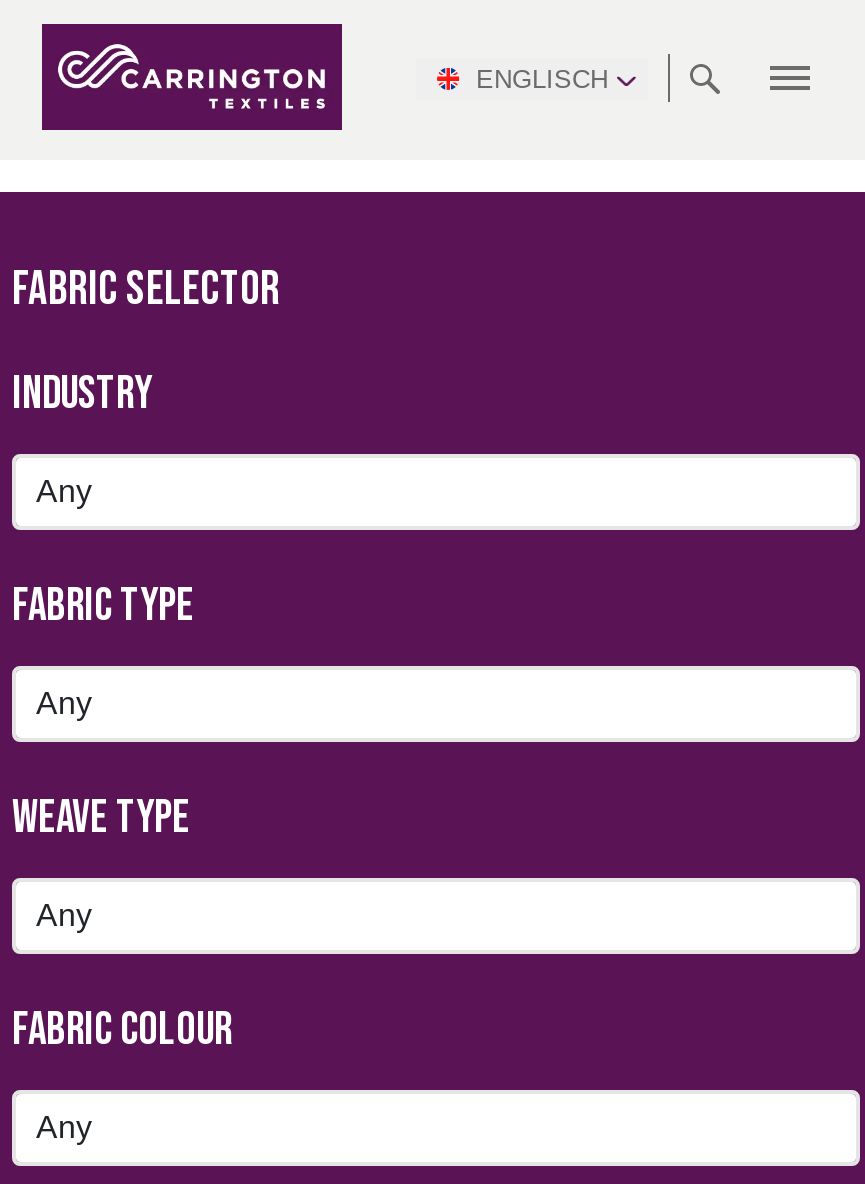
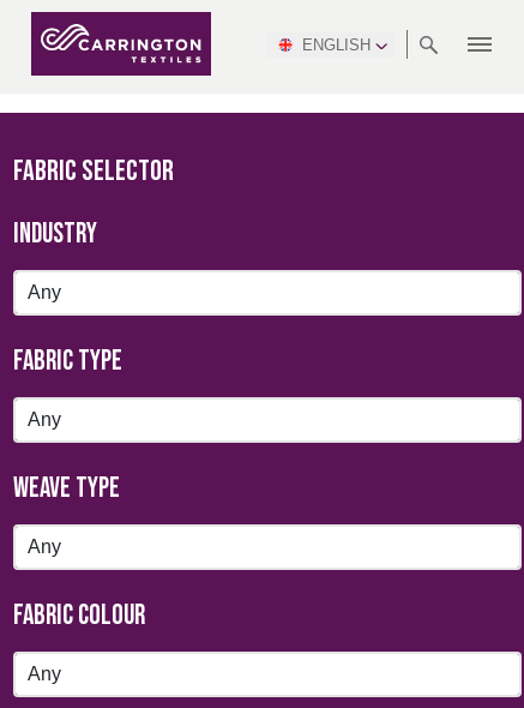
- ENGLISCH
+ ENGLISH
